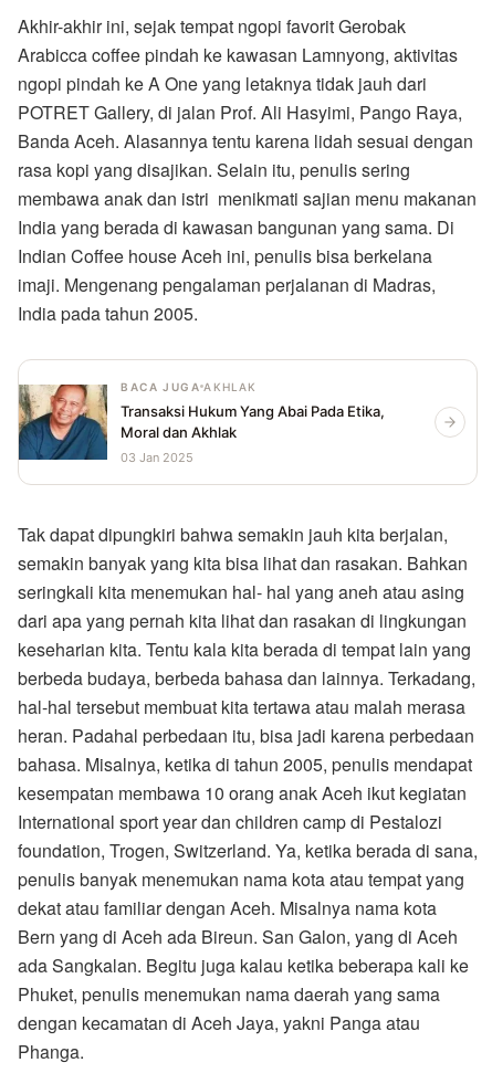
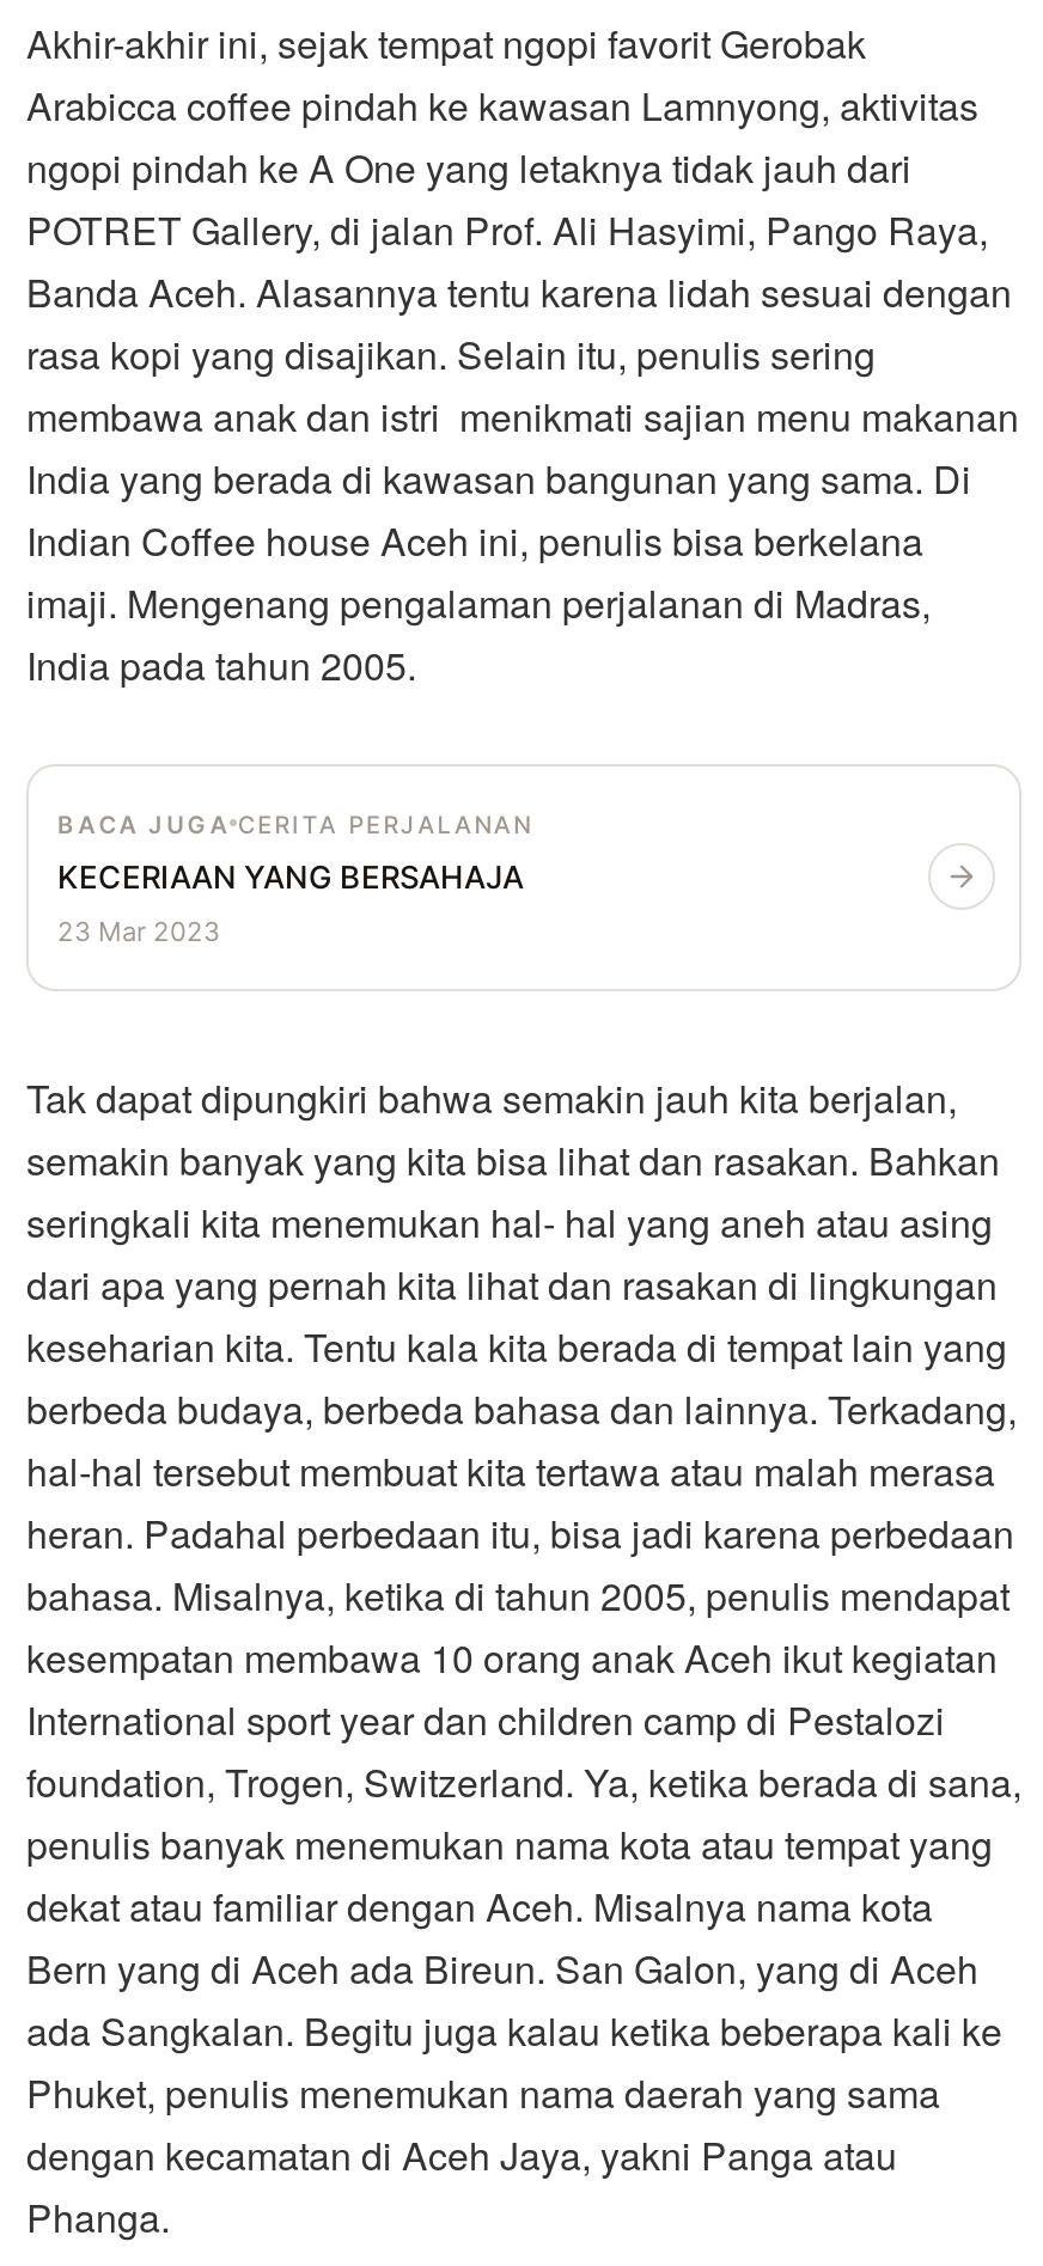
- BACA JUGA AKHLAK
+ BACA JUGA CERITA PERJALANAN

- Transaksi Hukum Yang Abai Pada Etika,
- Moral dan Akhlak
+ KECERIAAN YANG BERSAHAJA

- 03 Jan 2025
+ 23 Mar 2023
